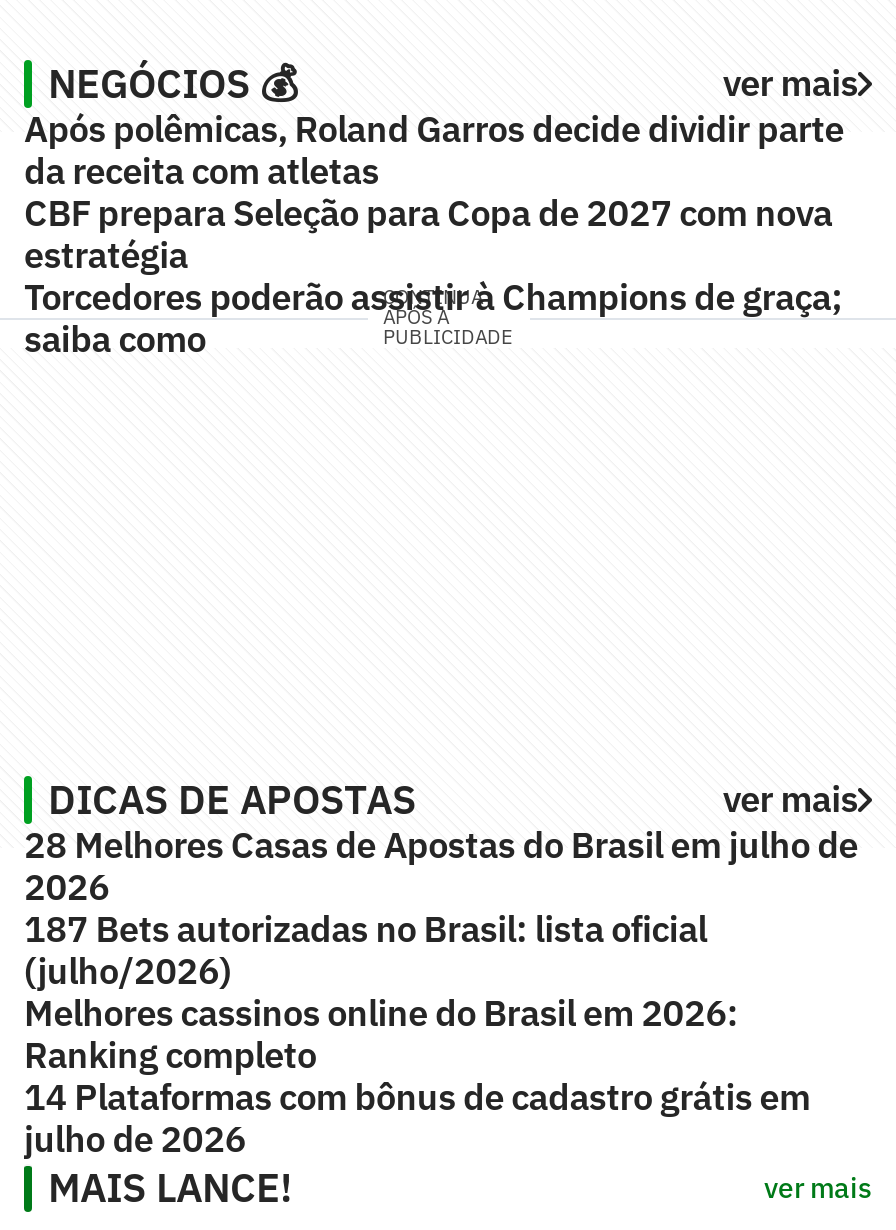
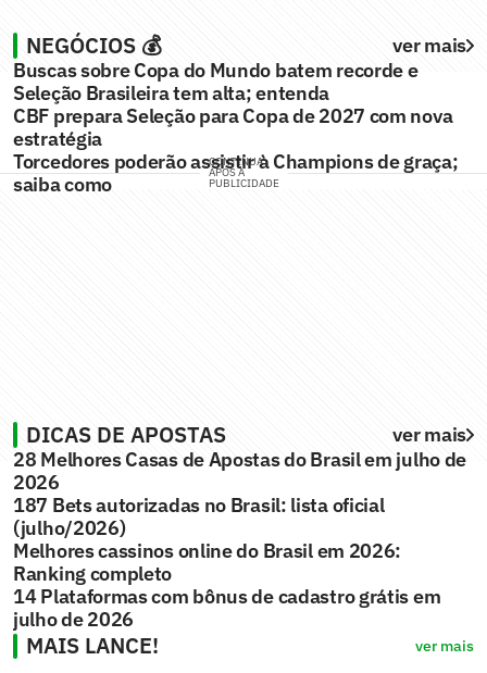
- Após polêmicas, Roland Garros decide dividir parte
- da receita com atletas
+ Buscas sobre Copa do Mundo batem recorde e
+ Seleção Brasileira tem alta; entenda
